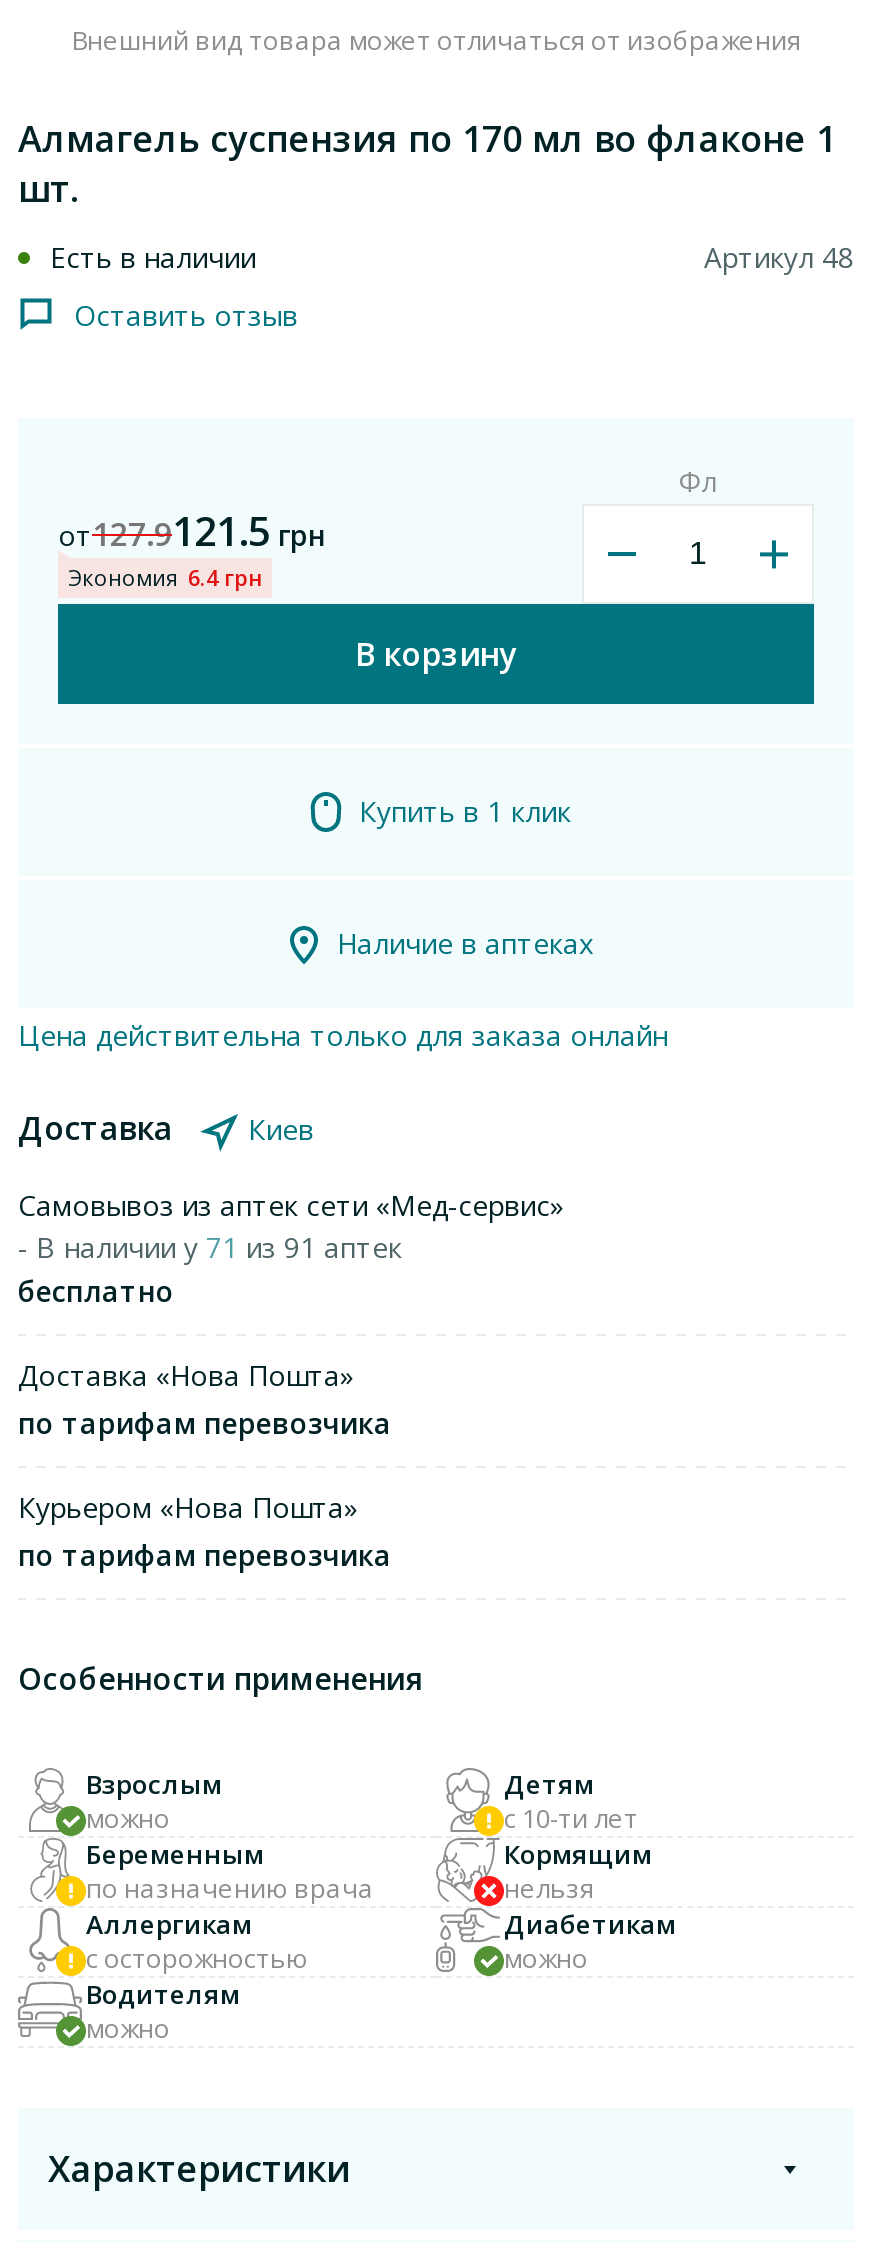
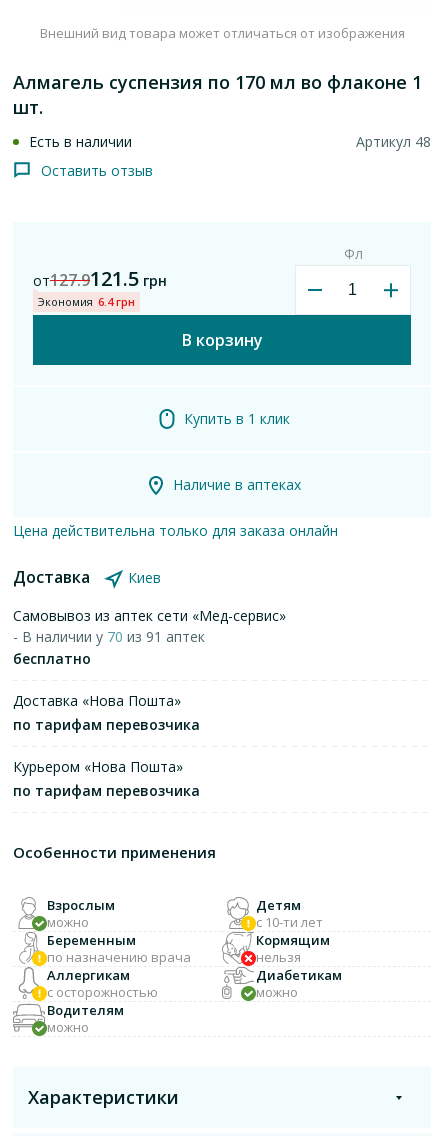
- - В наличии у 71 из 91 аптек
+ - В наличии у 70 из 91 аптек
